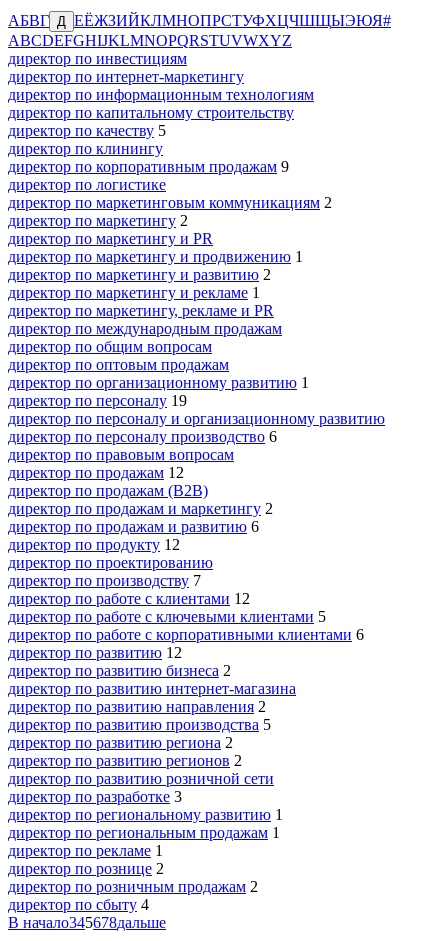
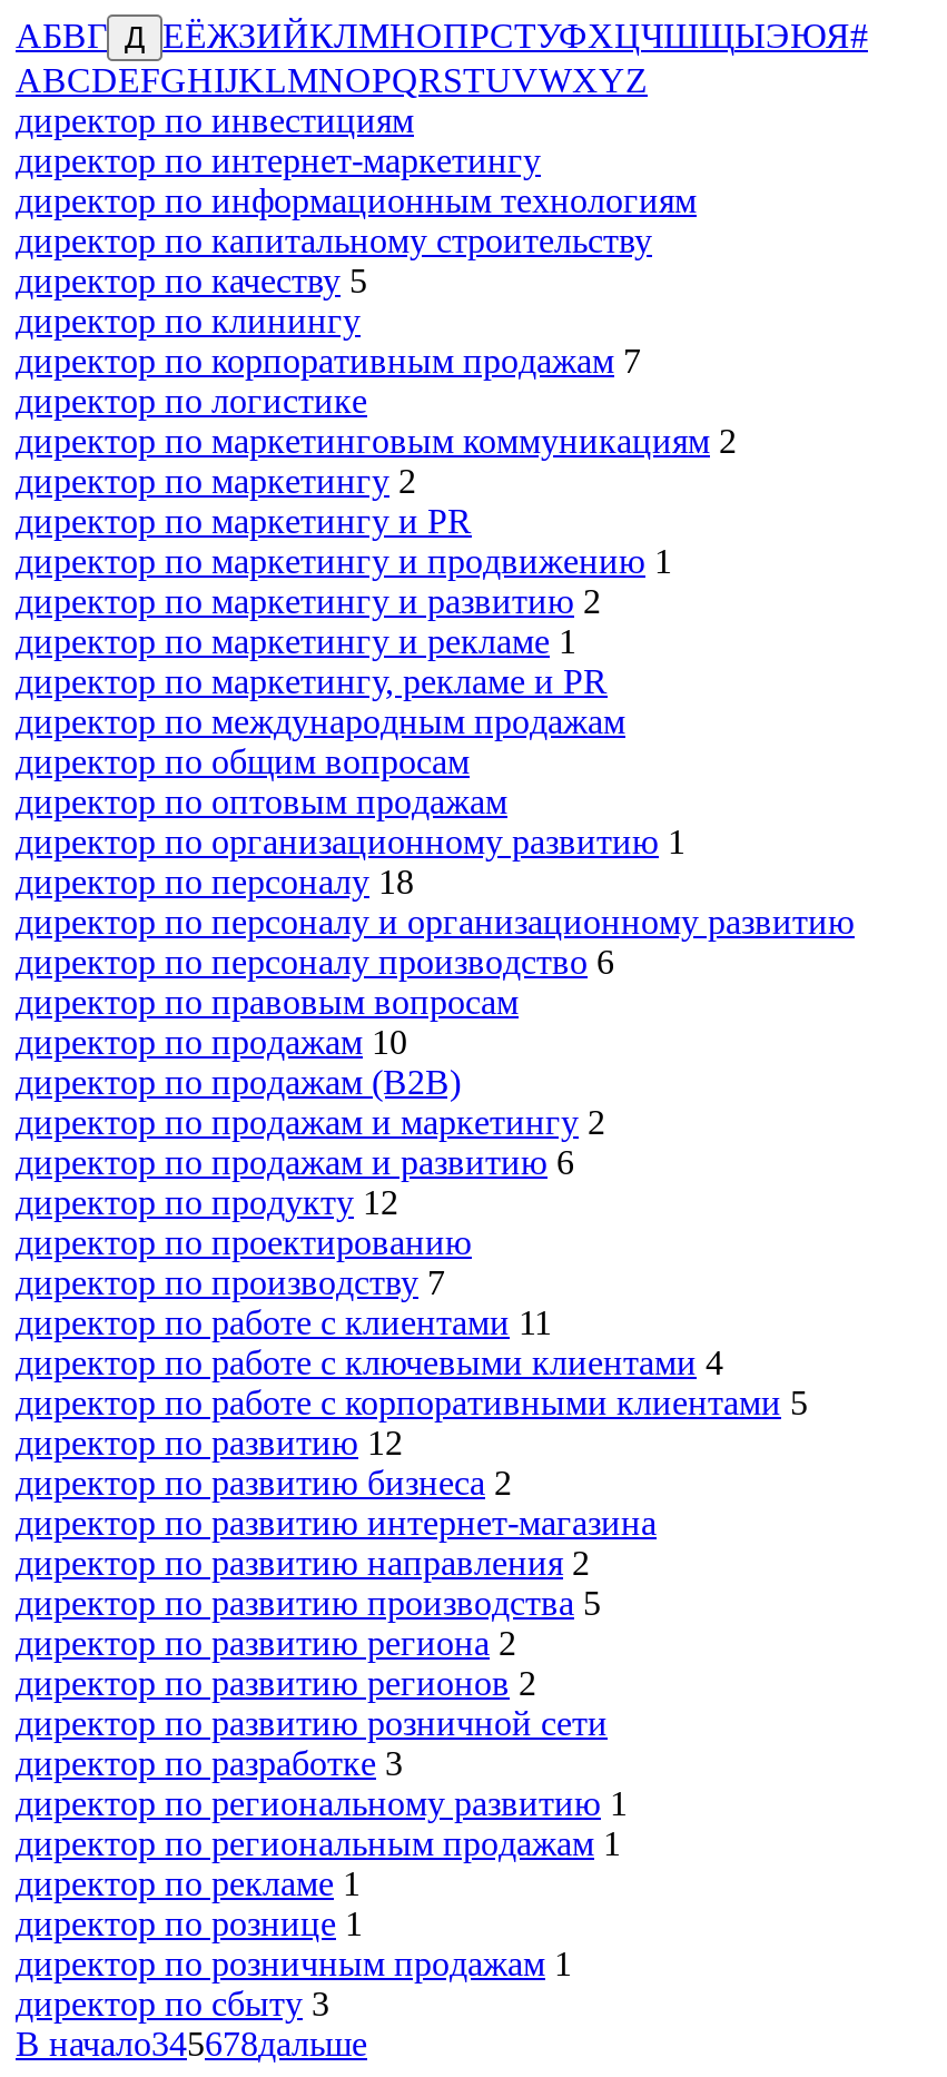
- директор по корпоративным продажам 9
+ директор по корпоративным продажам 7

- директор по персоналу 19
+ директор по персоналу 18

- директор по продажам 12
+ директор по продажам 10

- директор по работе с клиентами 12
+ директор по работе с клиентами 11

- директор по работе с ключевыми клиентами 5
+ директор по работе с ключевыми клиентами 4

- директор по работе с корпоративными клиентами 6
+ директор по работе с корпоративными клиентами 5

- директор по рознице 2
+ директор по рознице 1

- директор по розничным продажам 2
+ директор по розничным продажам 1

- директор по сбыту 4
+ директор по сбыту 3
